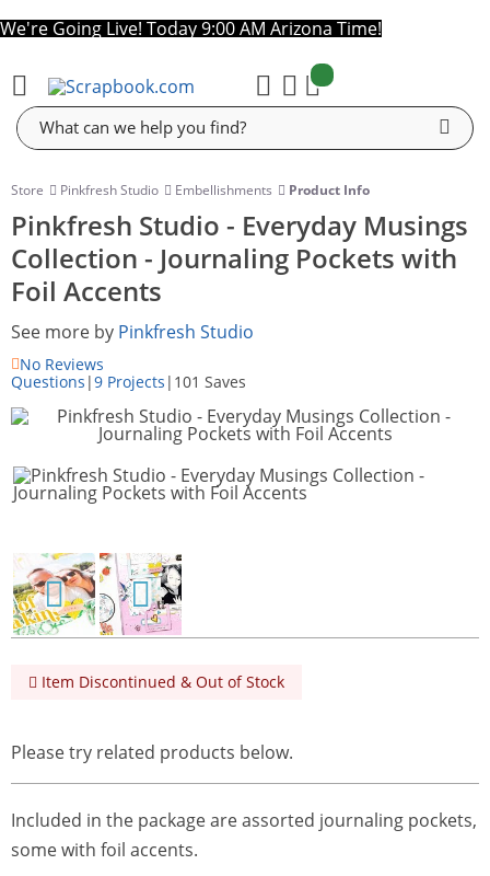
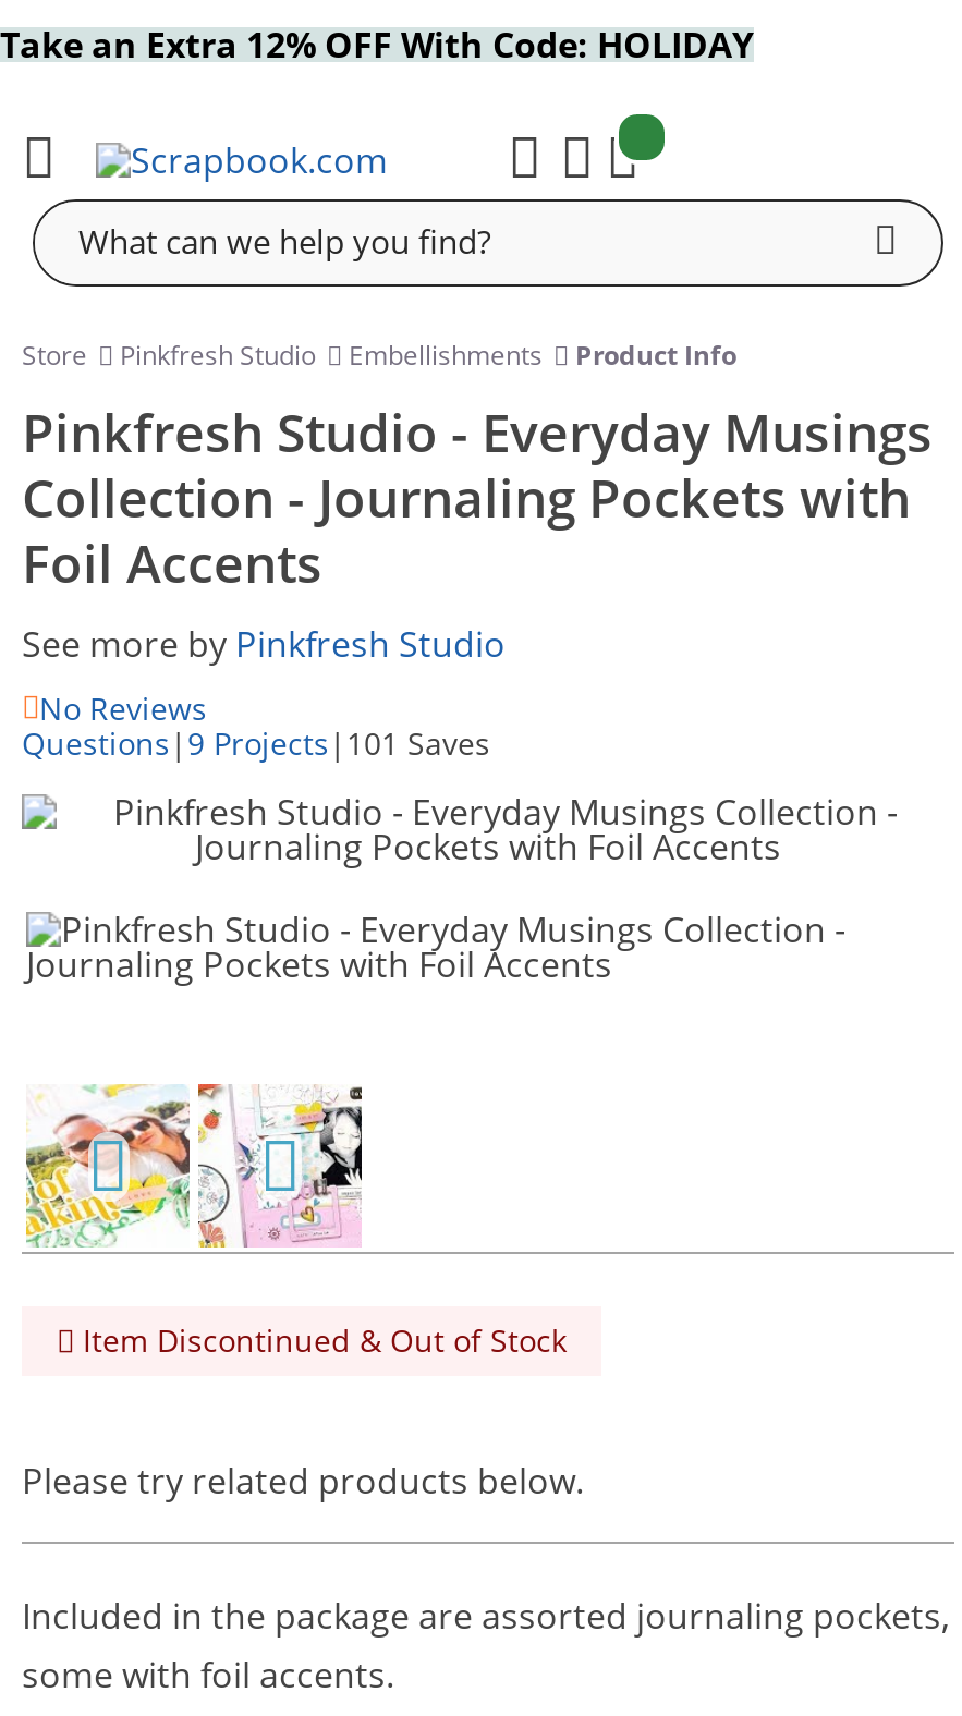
- We're Going Live! Today 9:00 AM Arizona Time!
+ Take an Extra 12% OFF With Code: HOLIDAY
